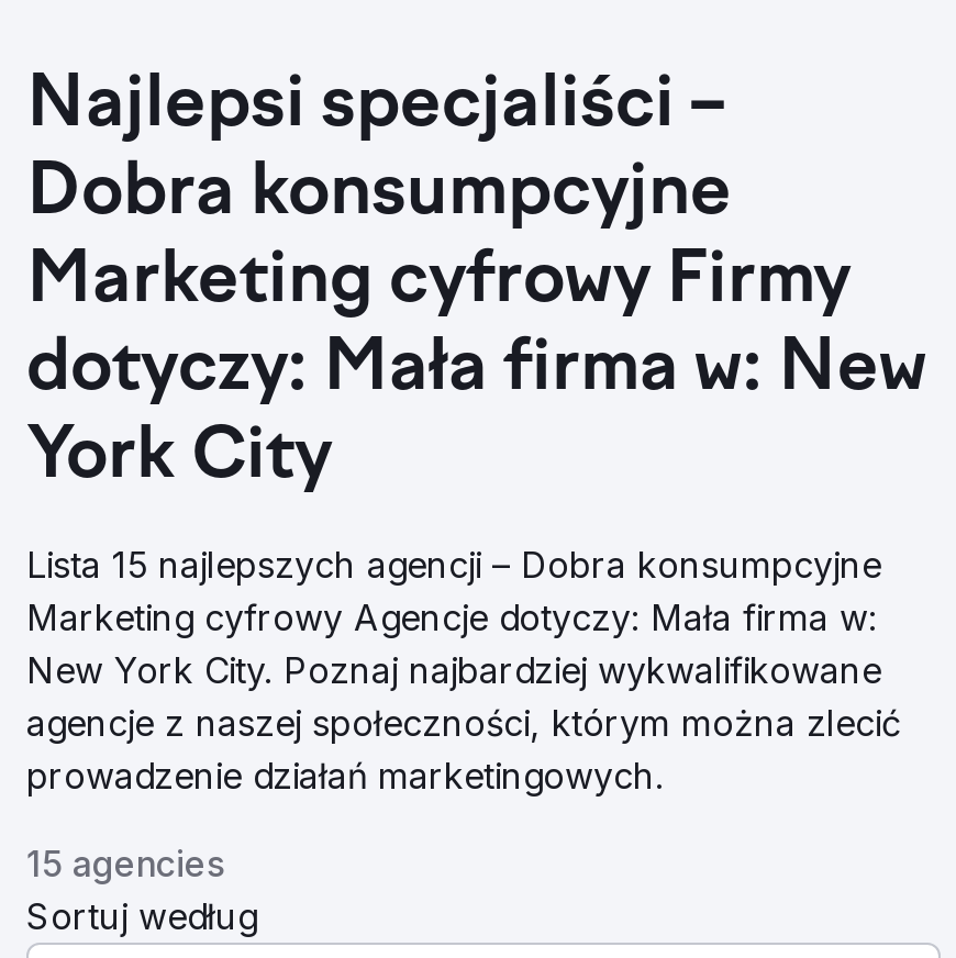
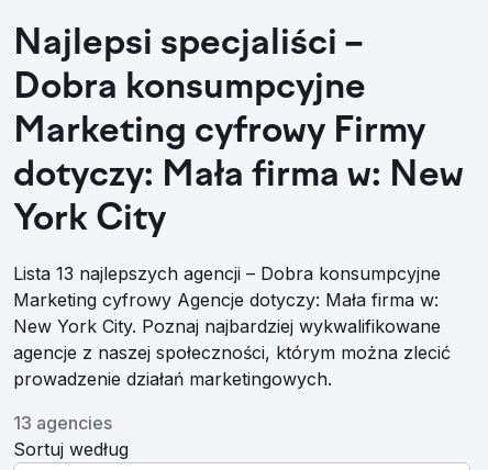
- Lista 15 najlepszych agencji – Dobra konsumpcyjne
+ Lista 13 najlepszych agencji – Dobra konsumpcyjne

- 15 agencies
+ 13 agencies
